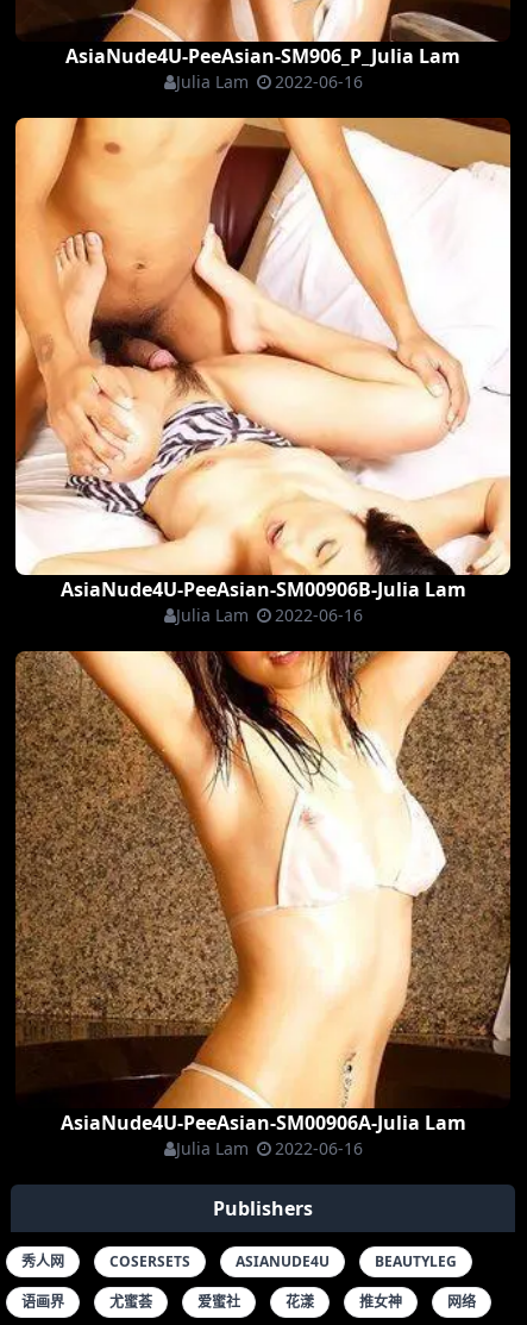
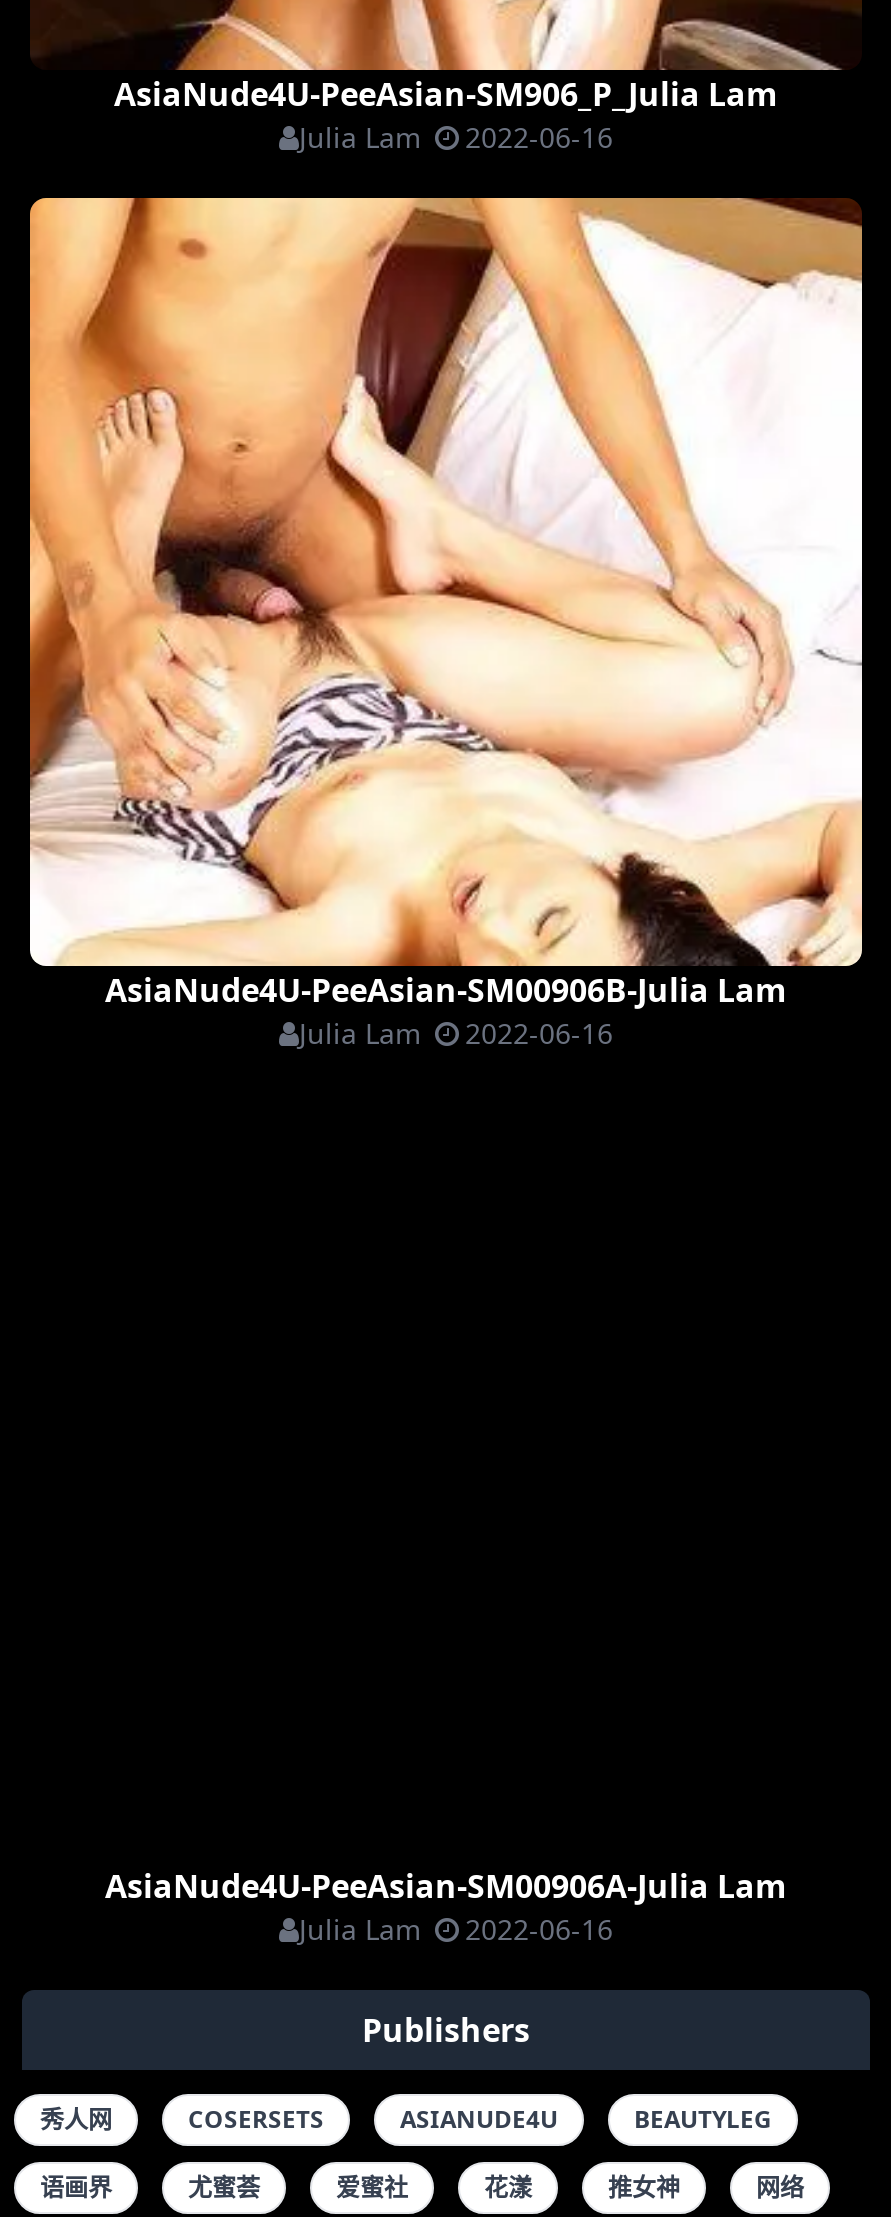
- [image]
